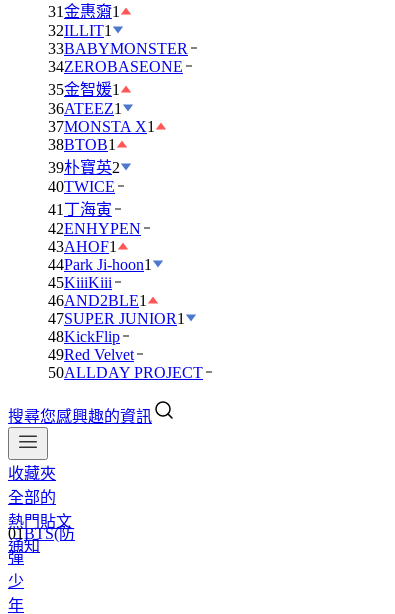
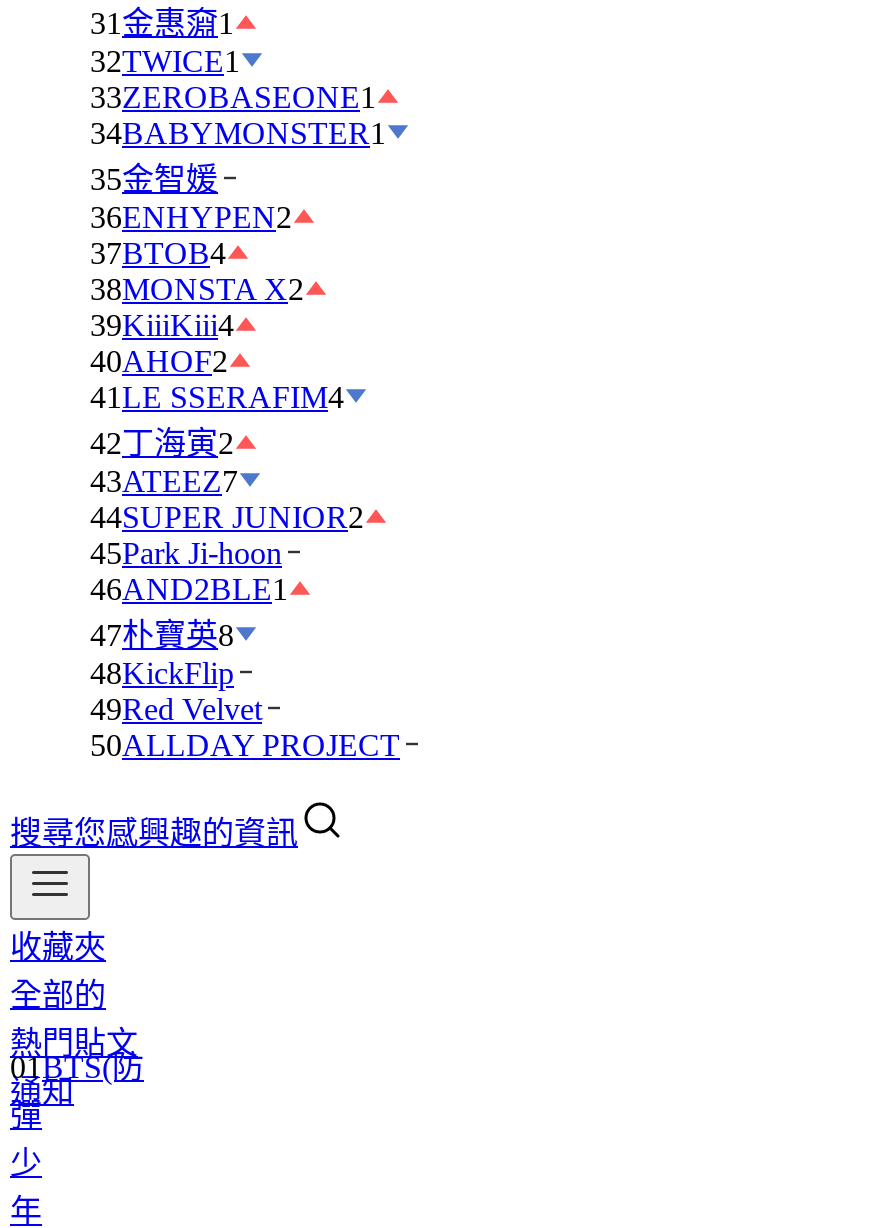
- 32ILLIT1
- 33BABYMONSTER
- 34ZEROBASEONE
- 35金智媛1
- 36ATEEZ 1
- 37MONSTA X 1
- 38BTOB 1
- 39朴寶英2
- 40TWICE
- 41丁海寅
- 42ENHYPEN
- 43AHOF 1
- 44Park Ji-hoon 1
- 45KiiiKiii
+ 32TWICE1
+ 33ZEROBASEONE1
+ 34BABYMONSTER 1
+ 35金智媛
+ 36ENHYPEN2
+ 37BTOB4
+ 38MONSTA X2
+ 39KiiiKiii4
+ 40AHOF2
+ 41 LE SSERAFIM4
+ 42丁海寅2
+ 43ATEEZ7
+ 44SUPER JUNIOR2
+ 45Park Ji-hoon

- 47SUPER JUNIOR 1
+ 47朴寶英8
